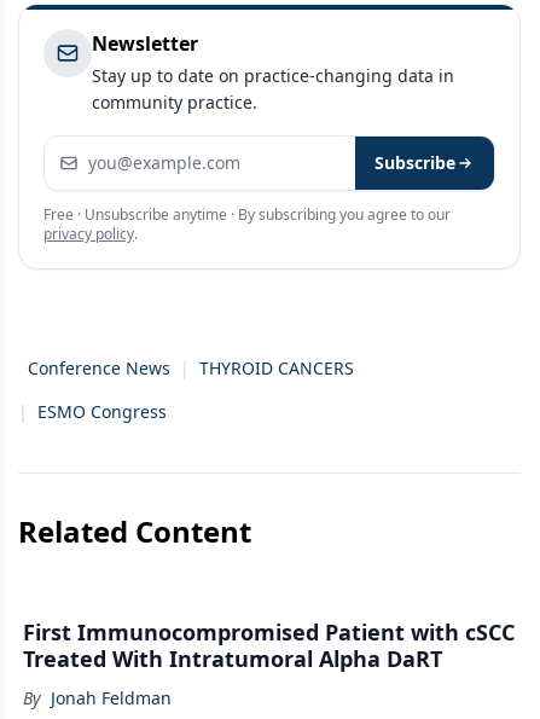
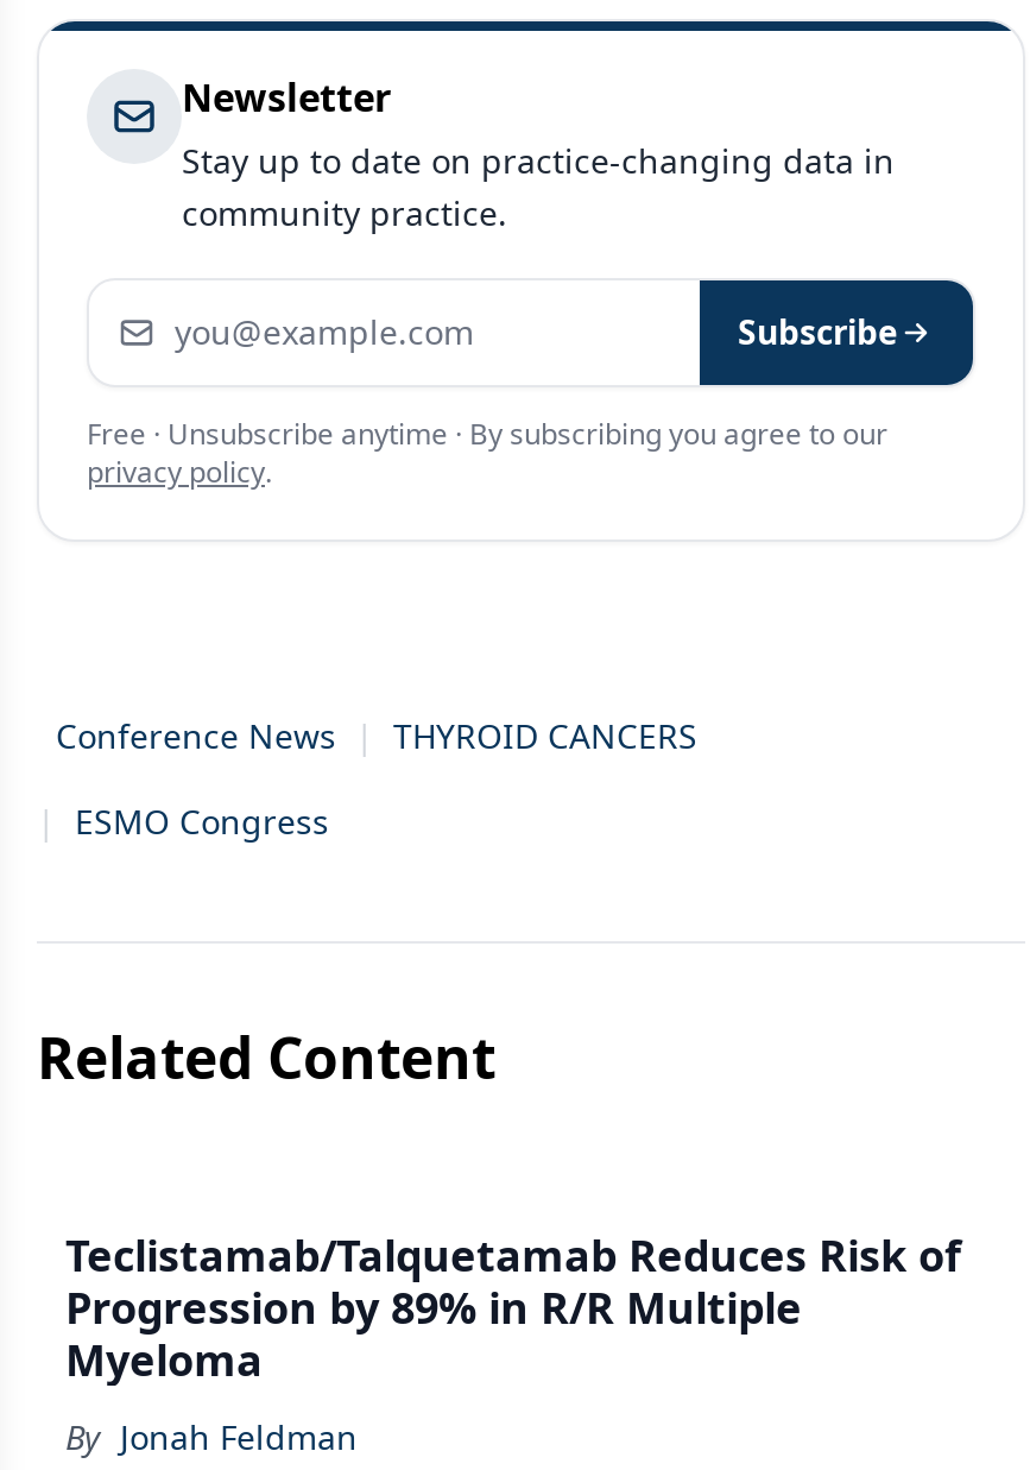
- First Immunocompromised Patient with cSCC
- Treated With Intratumoral Alpha DaRT
+ Teclistamab/Talquetamab Reduces Risk of
+ Progression by 89% in R/R Multiple
+ Myeloma
